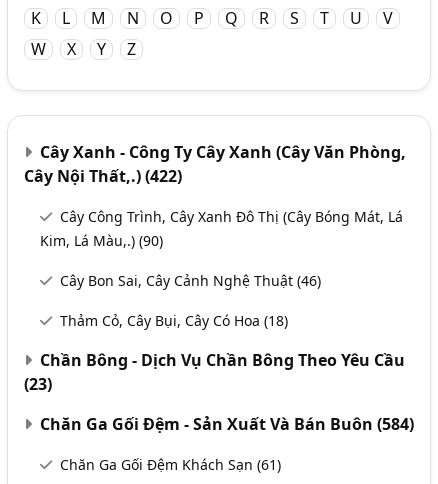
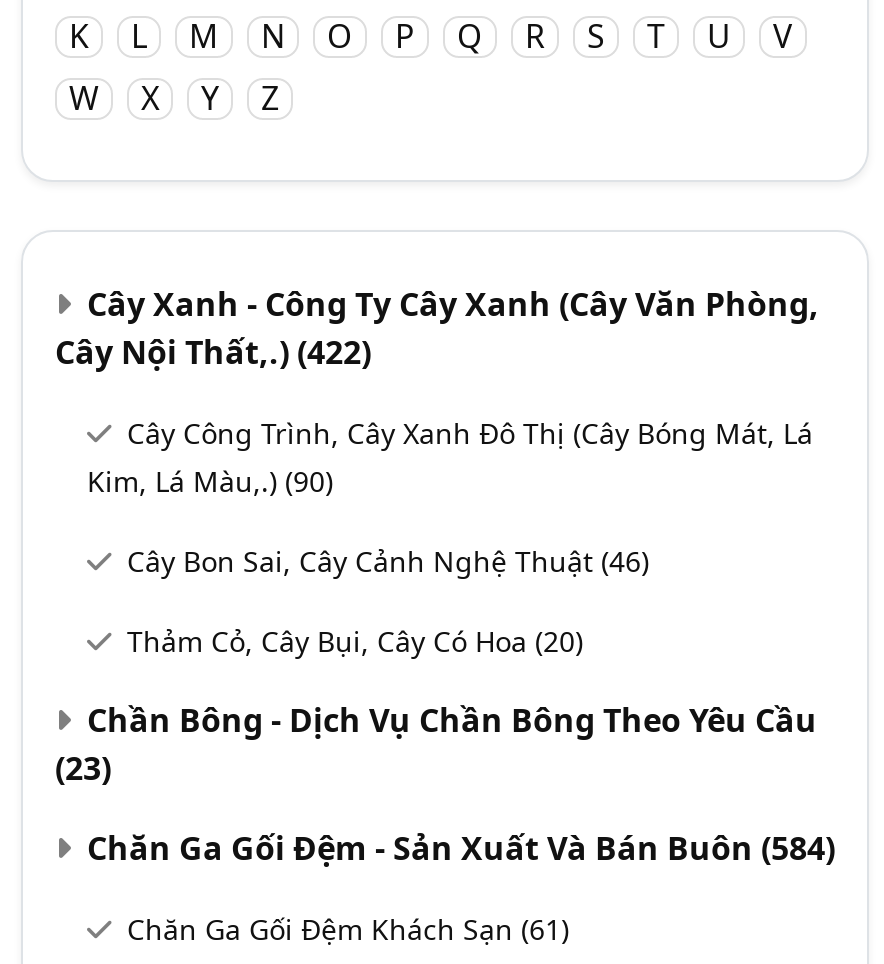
- Thảm Cỏ, Cây Bụi, Cây Có Hoa (18)
+ Thảm Cỏ, Cây Bụi, Cây Có Hoa (20)
